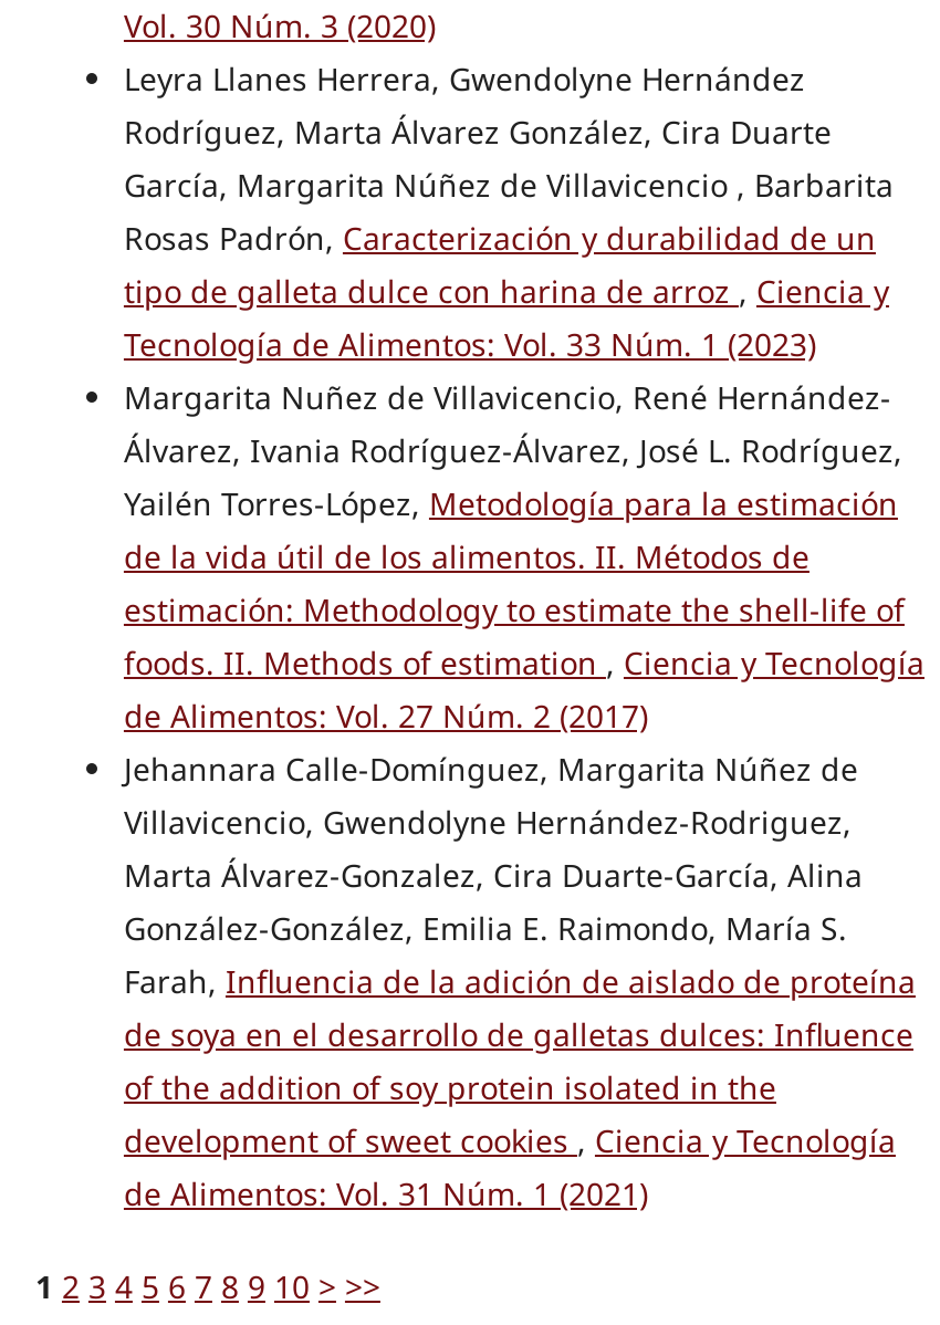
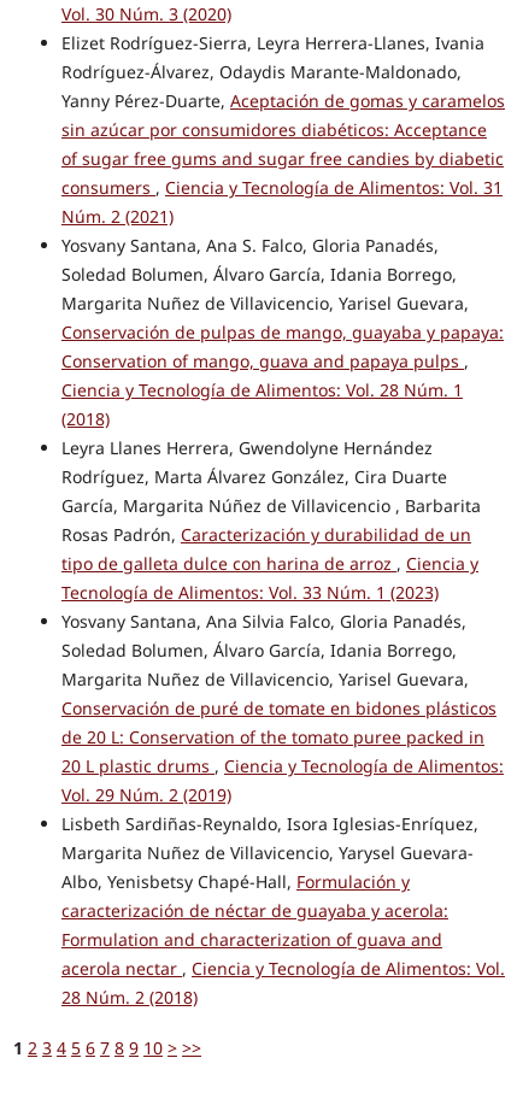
+ Elizet Rodríguez-Sierra, Leyra Herrera-Llanes, Ivania
+ Rodríguez-Álvarez, Odaydis Marante-Maldonado,
+ Yanny Pérez-Duarte, Aceptación de gomas y caramelos
+ sin azúcar por consumidores diabéticos: Acceptance
+ of sugar free gums and sugar free candies by diabetic
+ consumers, Ciencia y Tecnología de Alimentos: Vol. 31
+ Núm. 2 (2021)
+ Yosvany Santana, Ana S. Falco, Gloria Panadés,
+ Soledad Bolumen, Álvaro García, Idania Borrego,
+ Margarita Nuñez de Villavicencio, Yarisel Guevara,
+ Conservación de pulpas de mango, guayaba y papaya:
+ Conservation of mango, guava and papaya pulps,
+ Ciencia y Tecnología de Alimentos: Vol. 28 Núm. 1
+ (2018)

moved down: Leyra Llanes Herrera, Gwendolyne Hernández | Rodríguez, Marta Álvarez González, Cira Duarte | García, Margarita Núñez de Villavicencio , Barbarita | Rosas Padrón, Caracterización y durabilidad de un | tipo de galleta dulce con harina de arroz, Ciencia y | Tecnología de Alimentos: Vol. 33 Núm. 1 (2023)

- Margarita Nuñez de Villavicencio, René Hernández-
- Álvarez, Ivania Rodríguez-Álvarez, José L. Rodríguez,
- Yailén Torres-López, Metodología para la estimación
- de la vida útil de los alimentos. II. Métodos de
- estimación: Methodology to estimate the shell-life of
- foods. II. Methods of estimation, Ciencia y Tecnología
- de Alimentos: Vol. 27 Núm. 2 (2017)
- Jehannara Calle-Domínguez, Margarita Núñez de
- Villavicencio, Gwendolyne Hernández-Rodriguez,
- Marta Álvarez-Gonzalez, Cira Duarte-García, Alina
- González-González, Emilia E. Raimondo, María S.
- Farah, Influencia de la adición de aislado de proteína
- de soya en el desarrollo de galletas dulces: Influence
- of the addition of soy protein isolated in the
- development of sweet cookies, Ciencia y Tecnología
- de Alimentos: Vol. 31 Núm. 1 (2021)
+ Yosvany Santana, Ana Silvia Falco, Gloria Panadés,
+ Soledad Bolumen, Álvaro García, Idania Borrego,
+ Margarita Nuñez de Villavicencio, Yarisel Guevara,
+ Conservación de puré de tomate en bidones plásticos
+ de 20 L: Conservation of the tomato puree packed in
+ 20 L plastic drums, Ciencia y Tecnología de Alimentos:
+ Vol. 29 Núm. 2 (2019)
+ Lisbeth Sardiñas-Reynaldo, Isora Iglesias-Enríquez,
+ Margarita Nuñez de Villavicencio, Yarysel Guevara-
+ Albo, Yenisbetsy Chapé-Hall, Formulación y
+ caracterización de néctar de guayaba y acerola:
+ Formulation and characterization of guava and
+ acerola nectar, Ciencia y Tecnología de Alimentos: Vol.
+ 28 Núm. 2 (2018)
